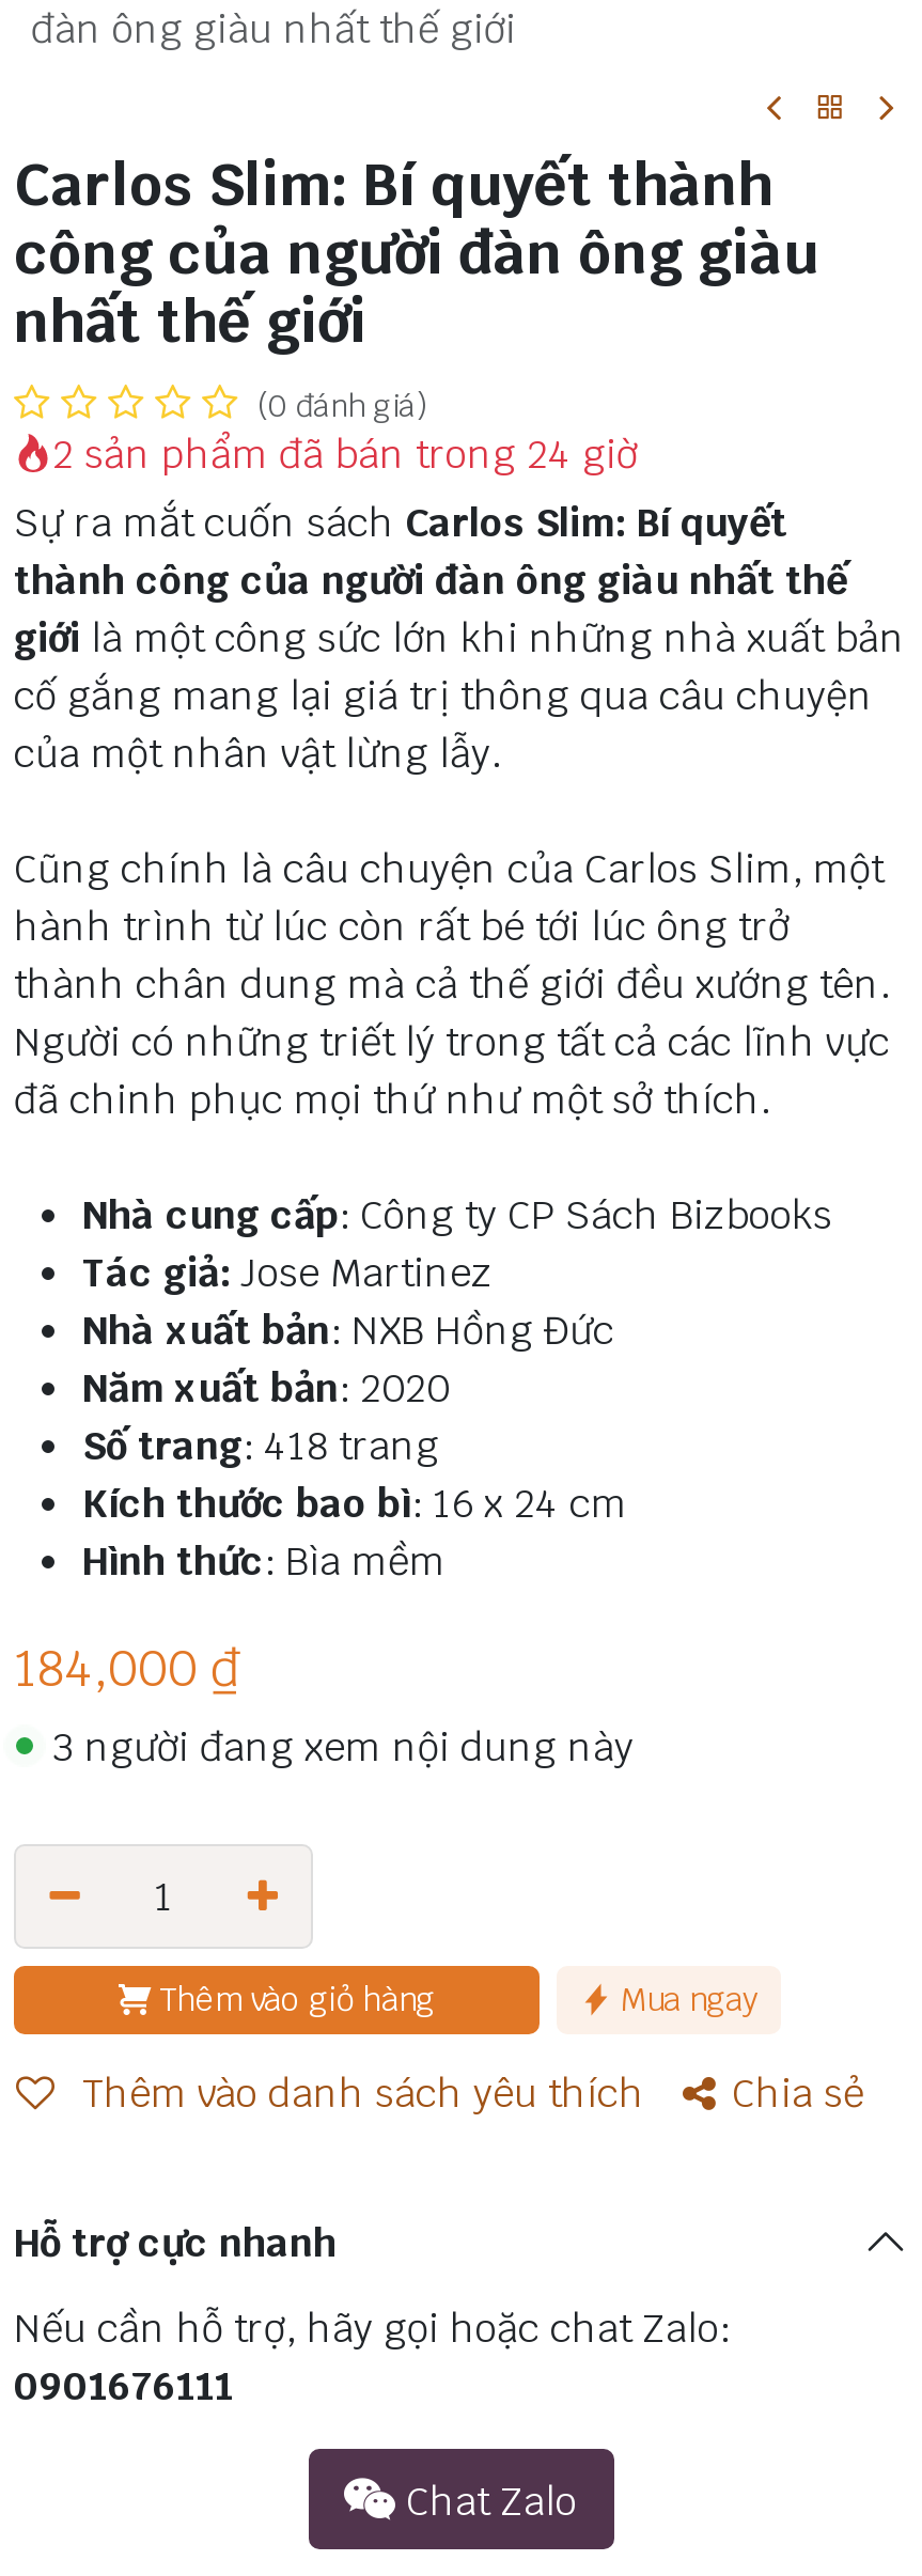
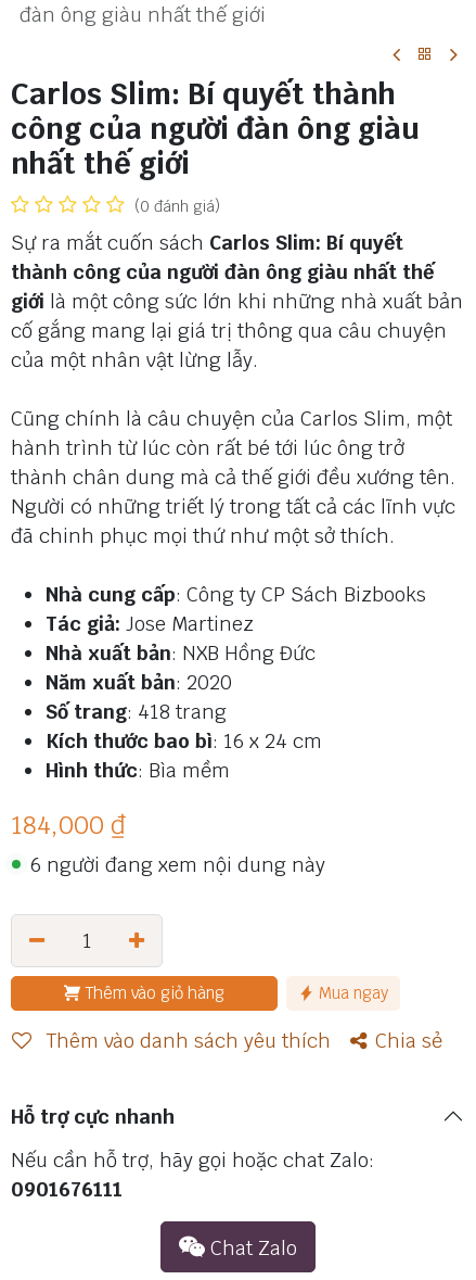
- 2 sản phẩm đã bán trong 24 giờ

- 3 người đang xem nội dung này
+ 6 người đang xem nội dung này
